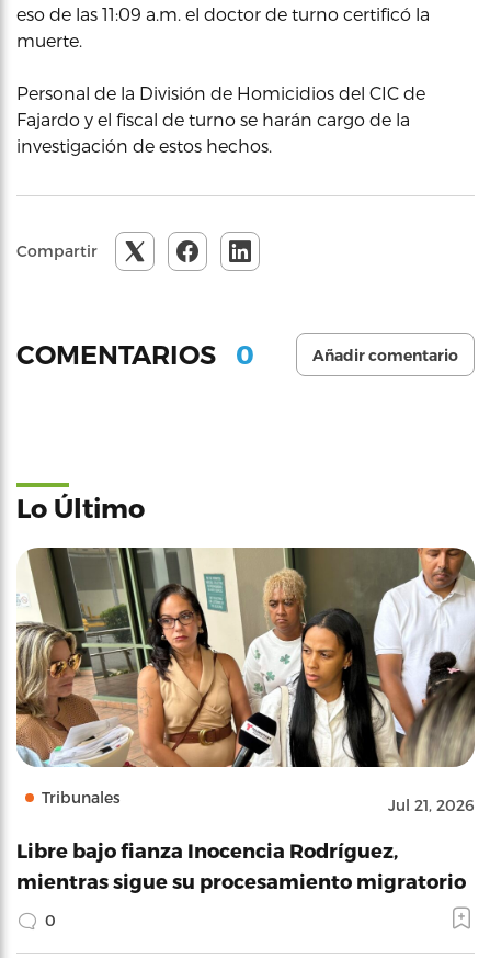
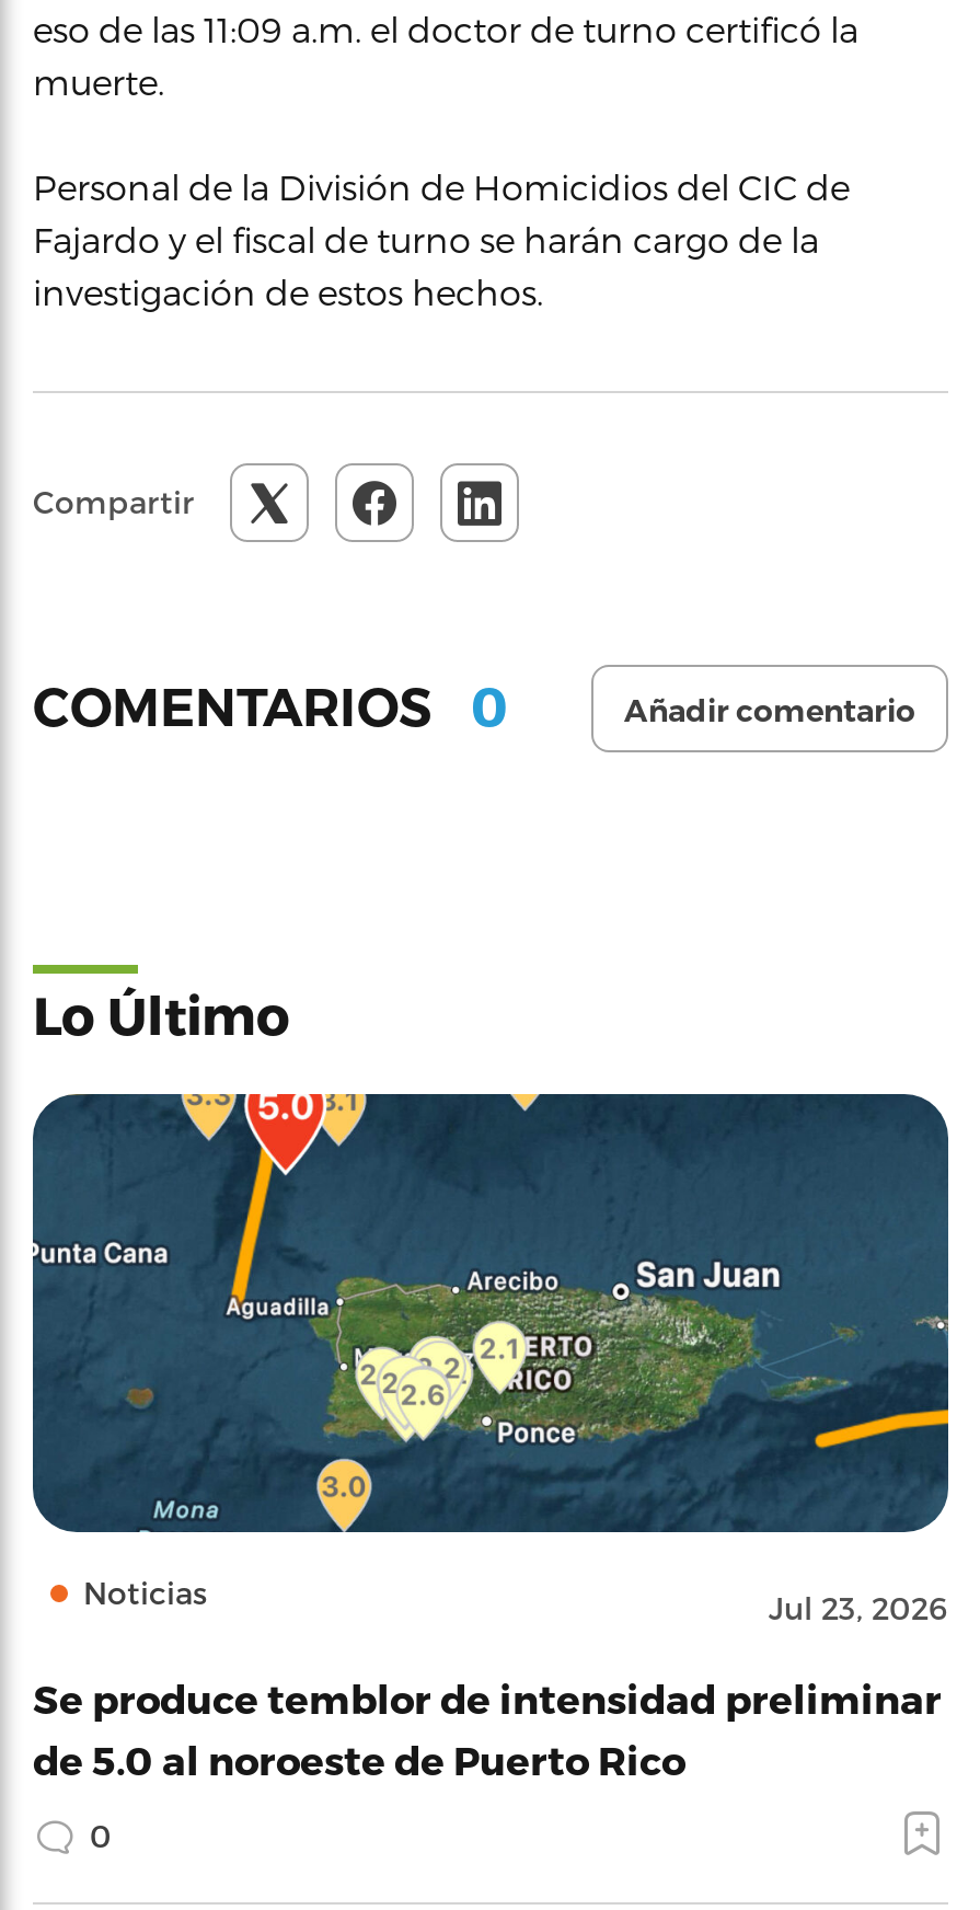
- [image]
- Tribunales
- Jul 21, 2026
+ [image]
+ Noticias
+ Jul 23, 2026

- Libre bajo fianza Inocencia Rodríguez,
- mientras sigue su procesamiento migratorio
+ Se produce temblor de intensidad preliminar
+ de 5.0 al noroeste de Puerto Rico
